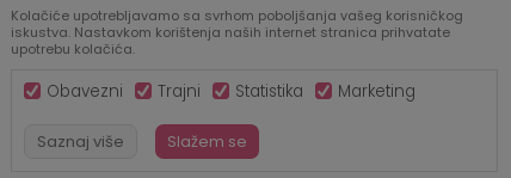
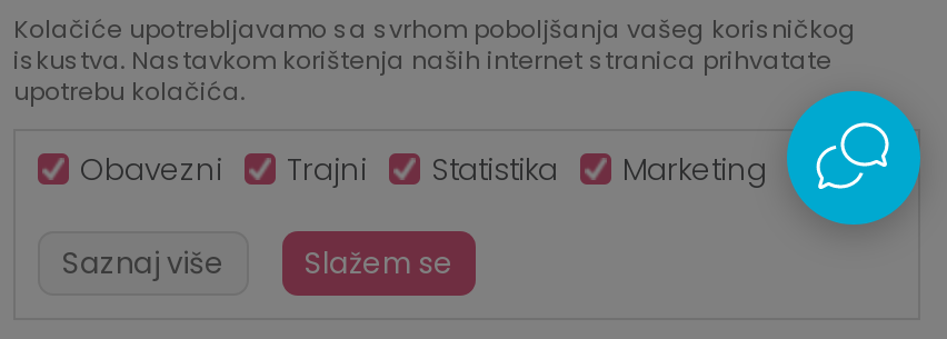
+ [image]
